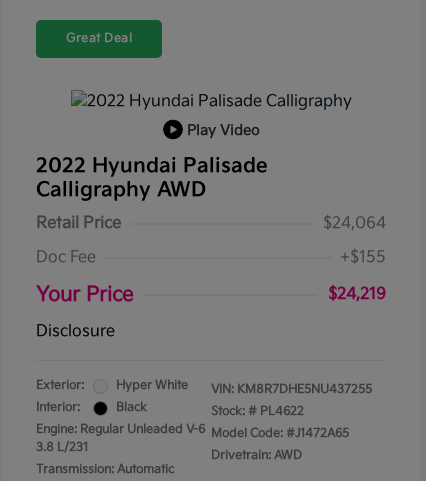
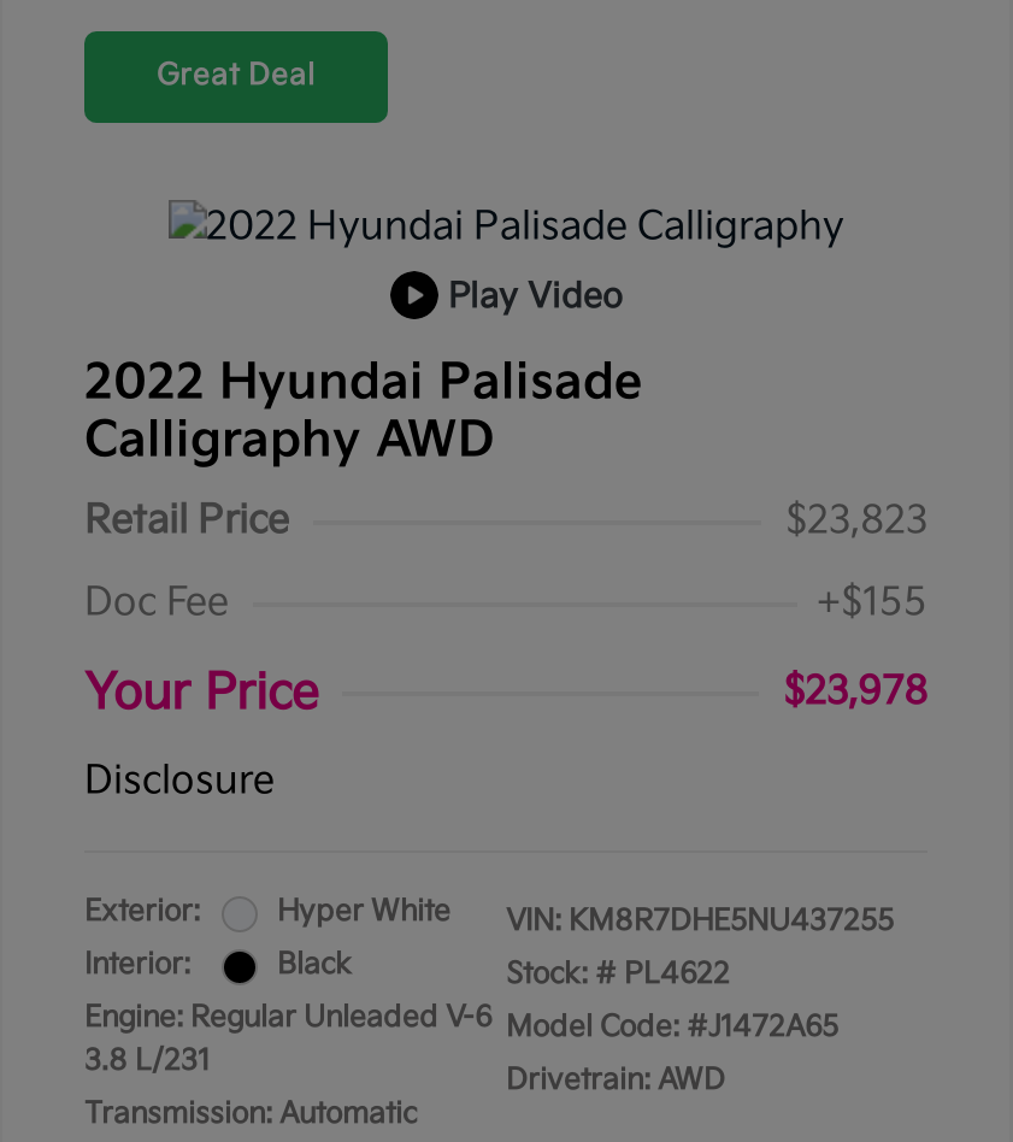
- $24,064
+ $23,823

- $24,219
+ $23,978
